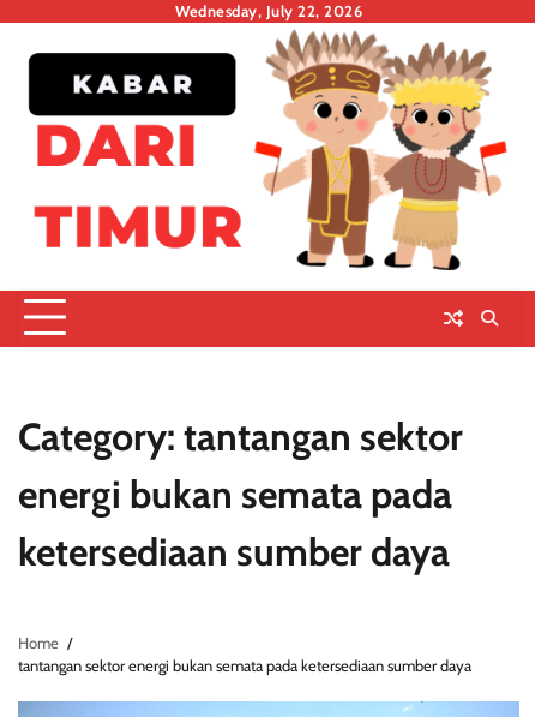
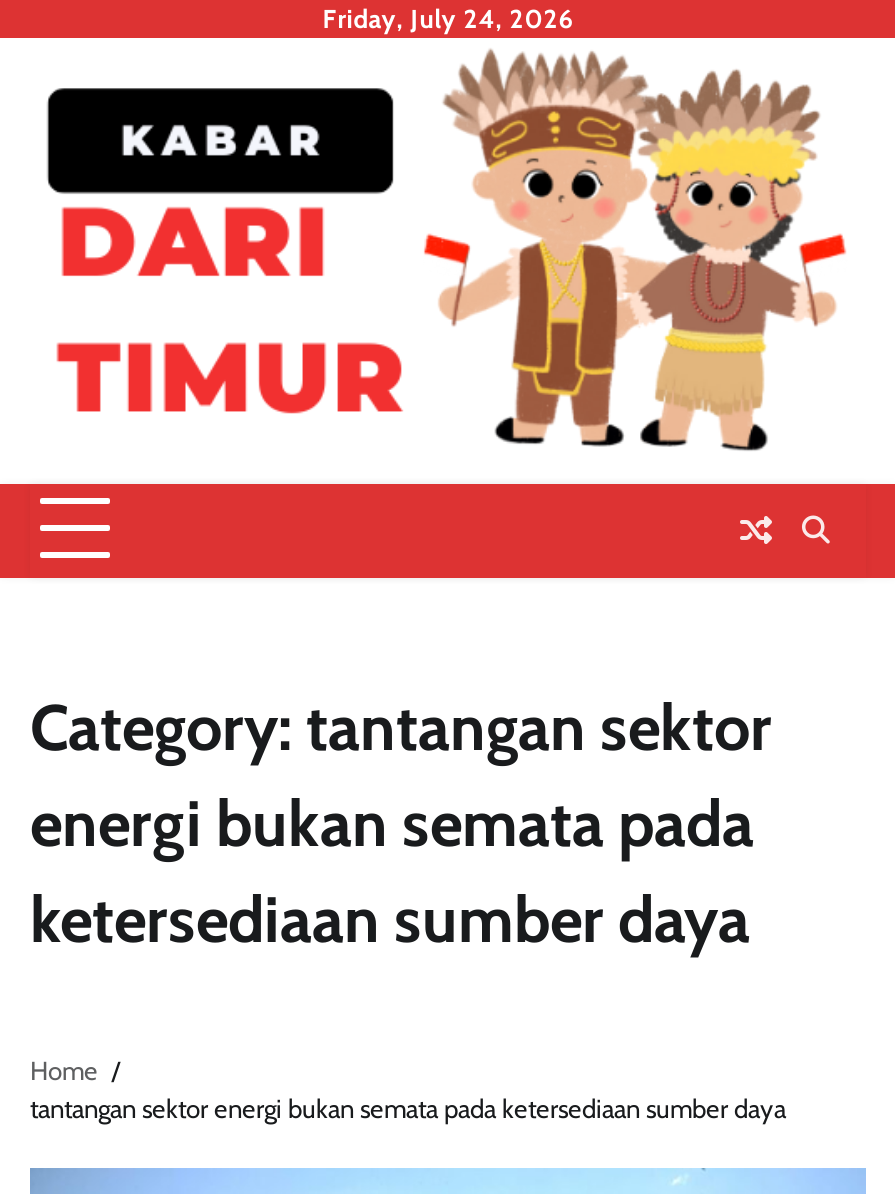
- Wednesday, July 22, 2026
+ Friday, July 24, 2026
